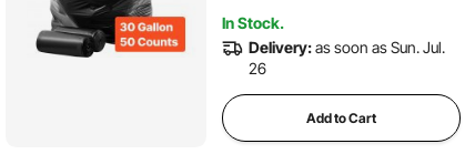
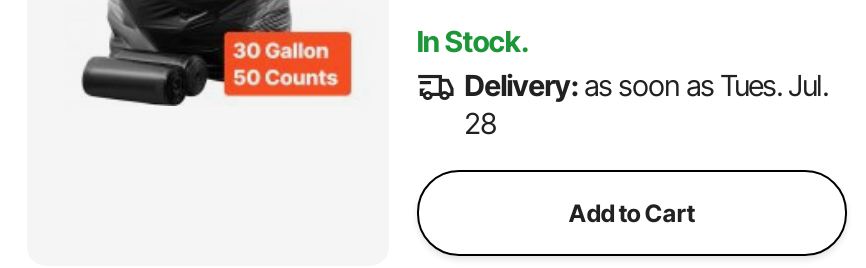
- Delivery: as soon as Sun. Jul.
+ Delivery: as soon as Tues. Jul.

- 26
+ 28
